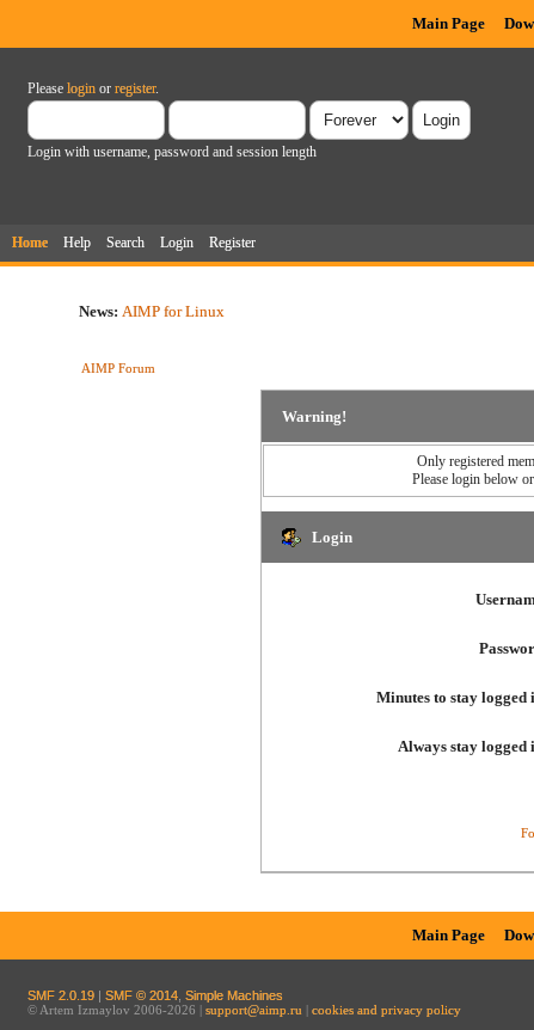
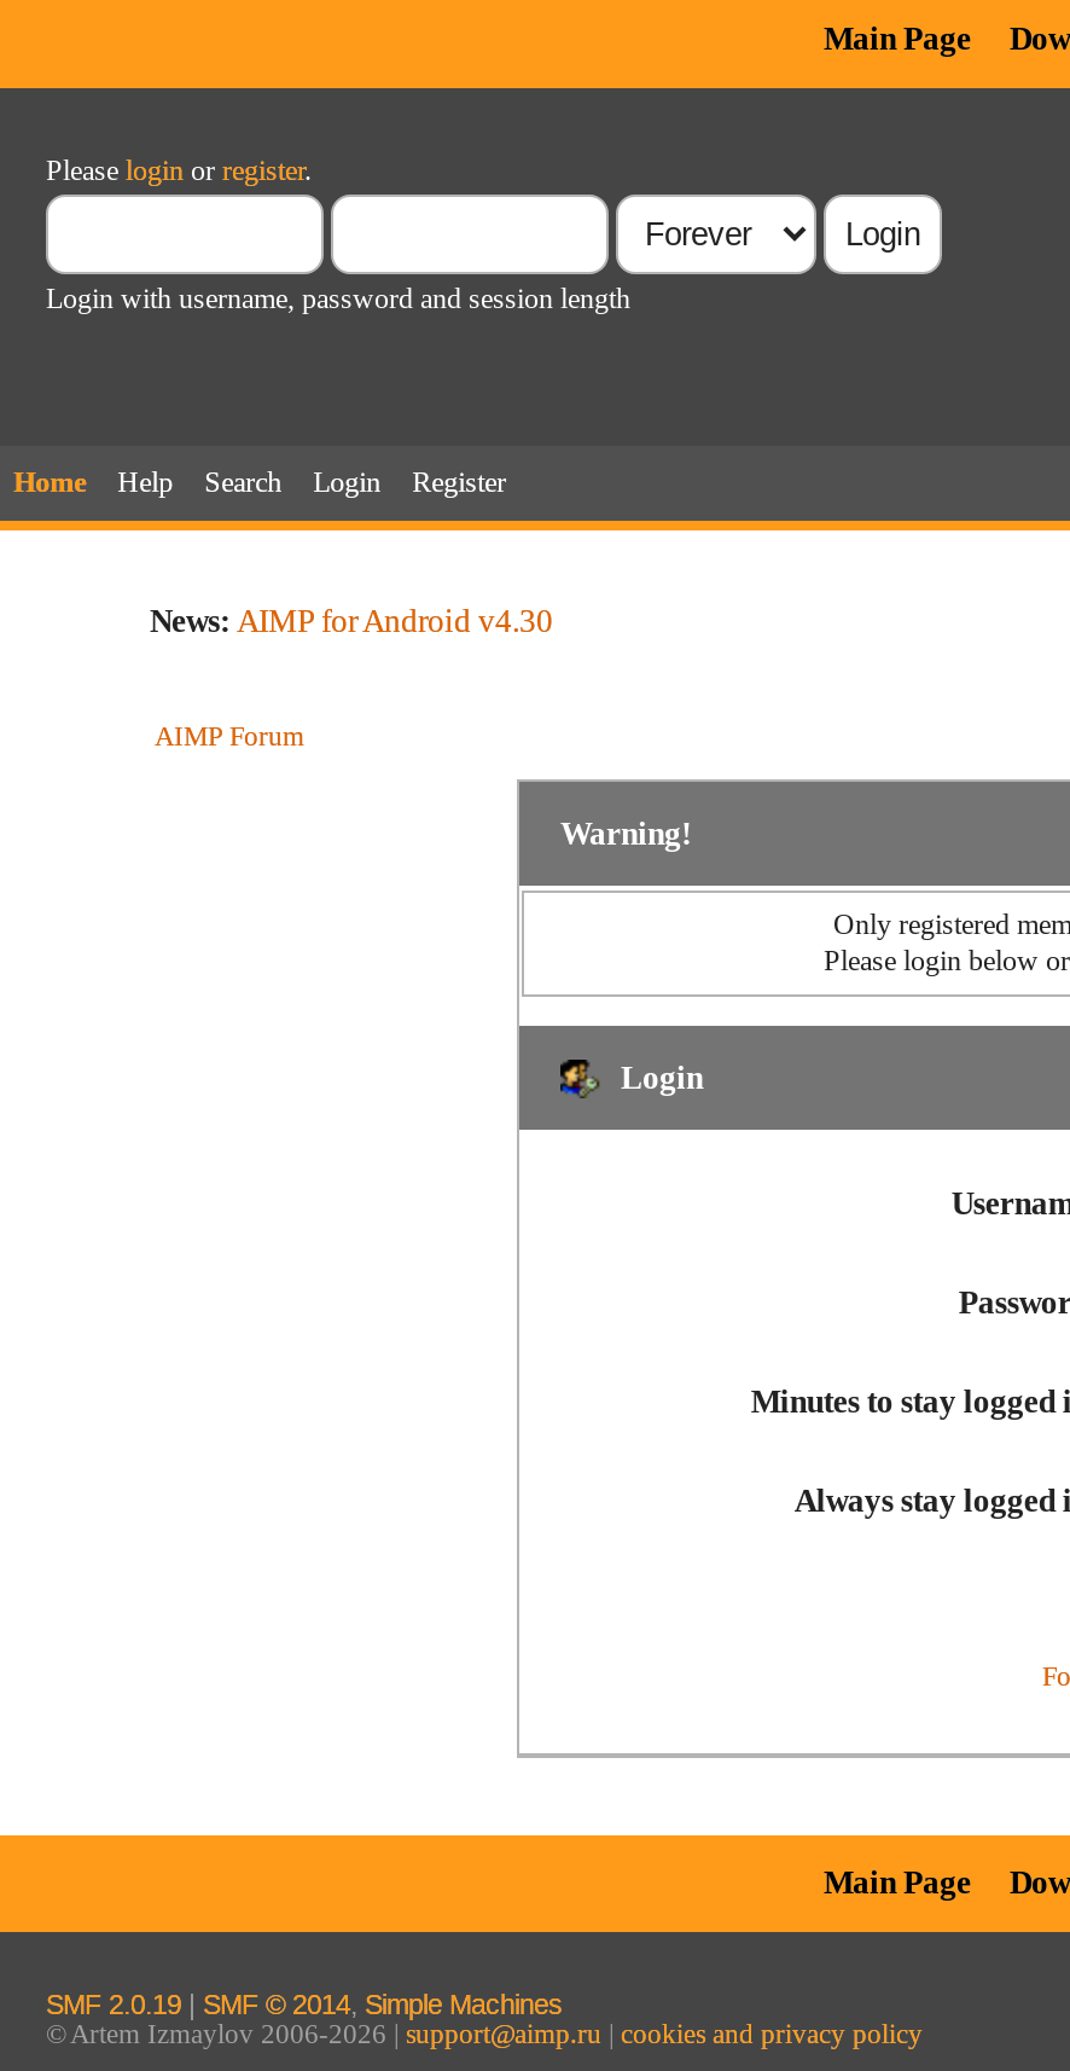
- News: AIMP for Linux
+ News: AIMP for Android v4.30
